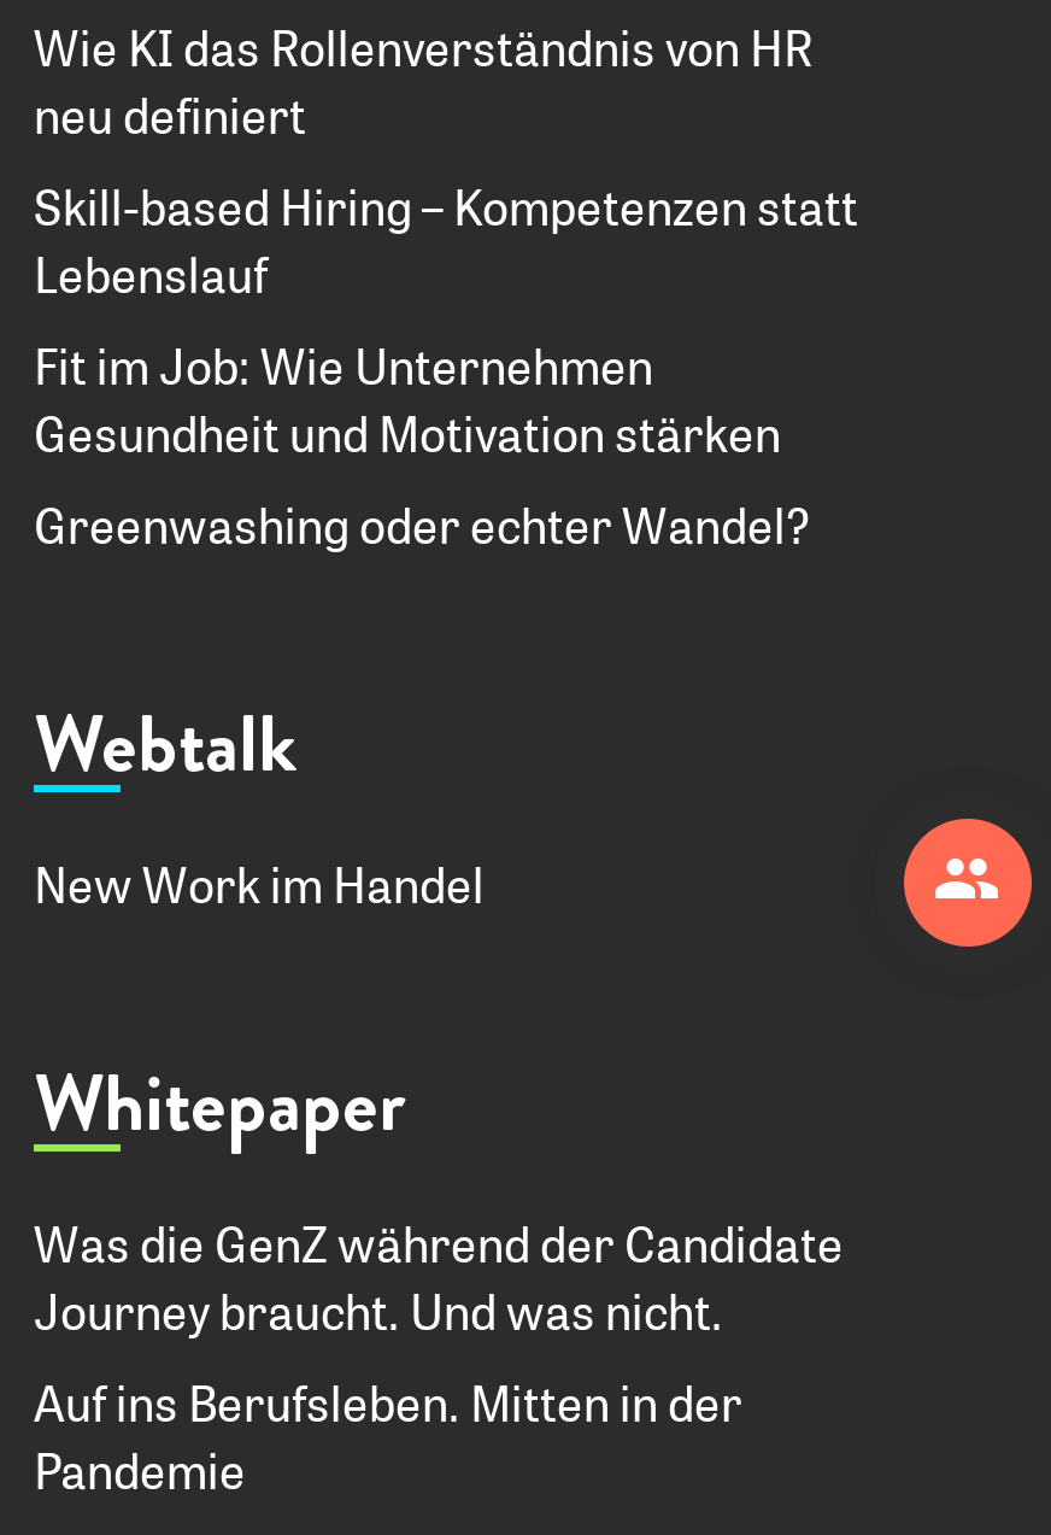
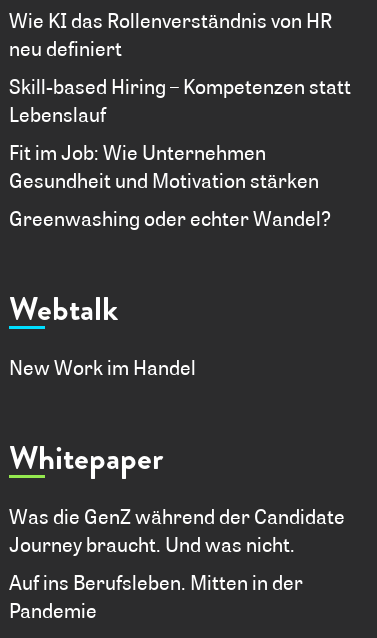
- [image]
